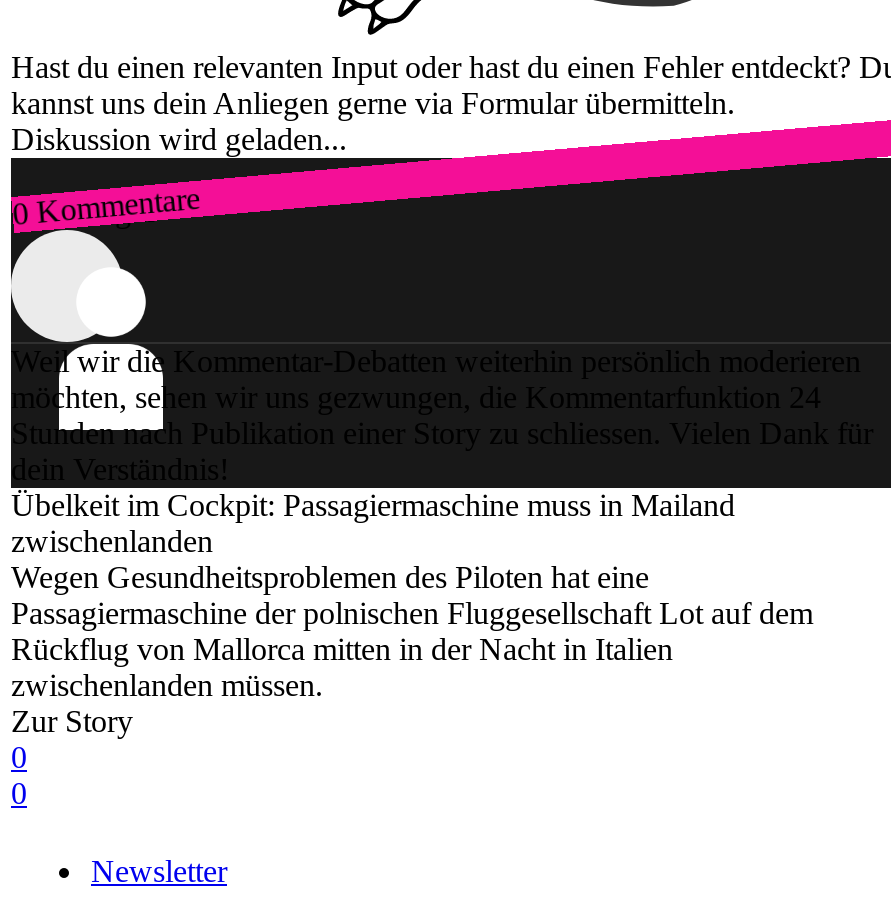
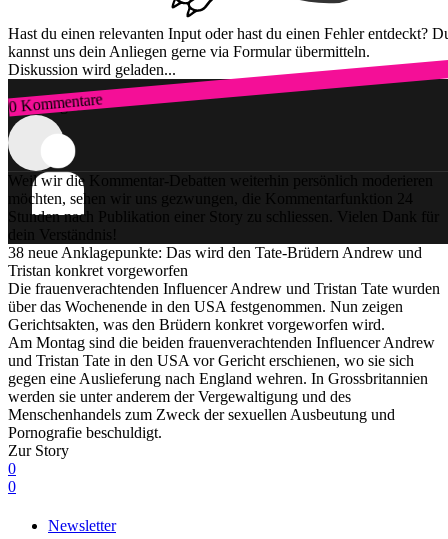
- Übelkeit im Cockpit: Passagiermaschine muss in Mailand
- zwischenlanden
- Wegen Gesundheitsproblemen des Piloten hat eine
- Passagiermaschine der polnischen Fluggesellschaft Lot auf dem
- Rückflug von Mallorca mitten in der Nacht in Italien
- zwischenlanden müssen.
+ 38 neue Anklagepunkte: Das wird den Tate-Brüdern Andrew und
+ Tristan konkret vorgeworfen
+ Die frauenverachtenden Influencer Andrew und Tristan Tate wurden
+ über das Wochenende in den USA festgenommen. Nun zeigen
+ Gerichtsakten, was den Brüdern konkret vorgeworfen wird.
+ Am Montag sind die beiden frauenverachtenden Influencer Andrew
+ und Tristan Tate in den USA vor Gericht erschienen, wo sie sich
+ gegen eine Auslieferung nach England wehren. In Grossbritannien
+ werden sie unter anderem der Vergewaltigung und des
+ Menschenhandels zum Zweck der sexuellen Ausbeutung und
+ Pornografie beschuldigt.
